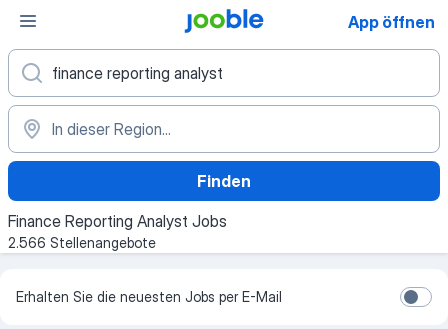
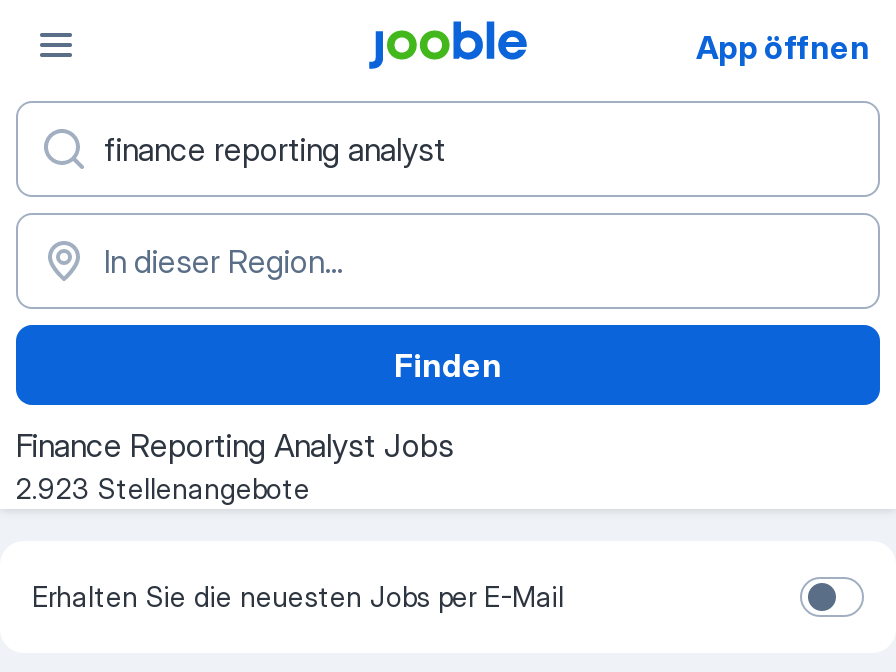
- 2.566 Stellenangebote
+ 2.923 Stellenangebote
